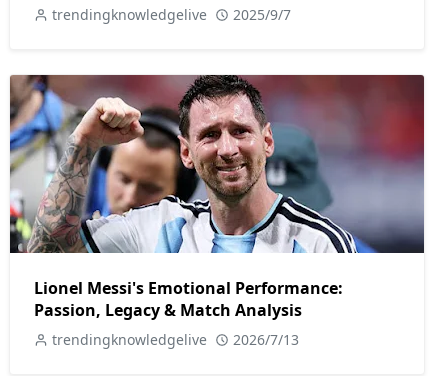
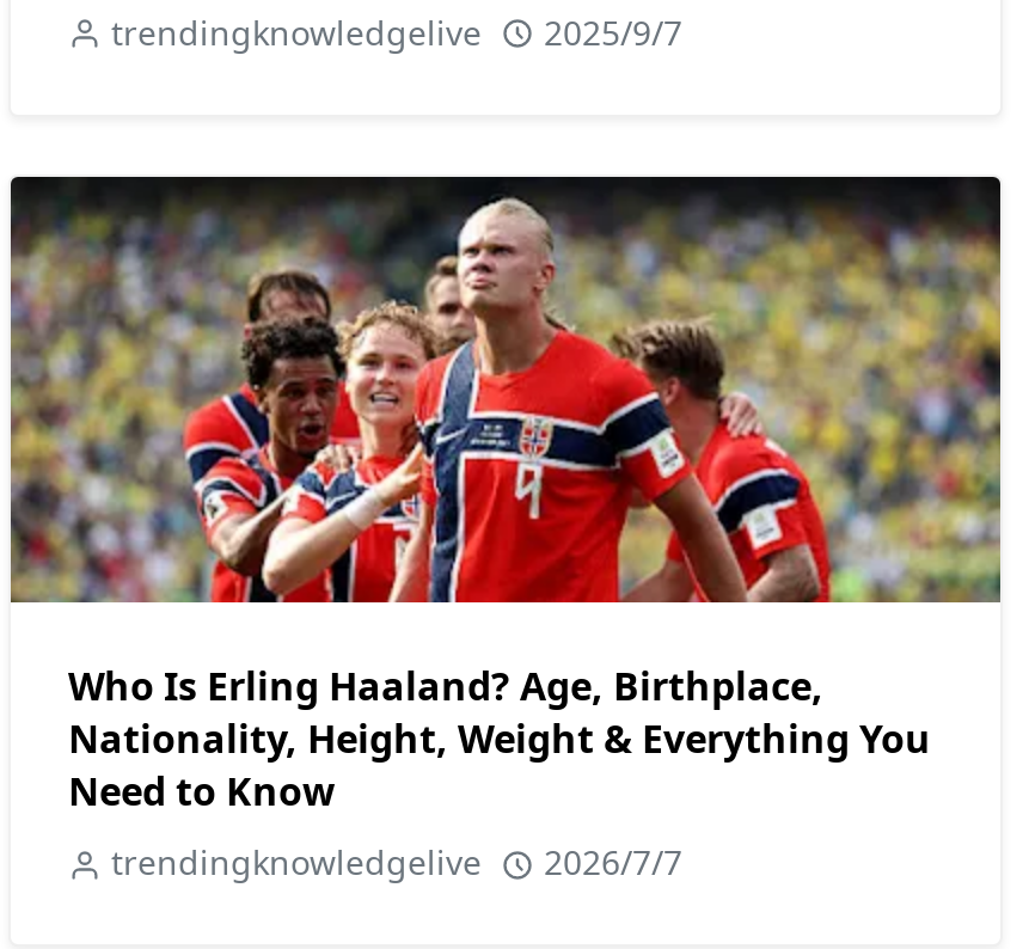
- [image]
- Lionel Messi's Emotional Performance:
- Passion, Legacy & Match Analysis
+ [image]
+ Who Is Erling Haaland? Age, Birthplace,
+ Nationality, Height, Weight & Everything You
+ Need to Know

- trendingknowledgelive 2026/7/13
+ trendingknowledgelive 2026/7/7
